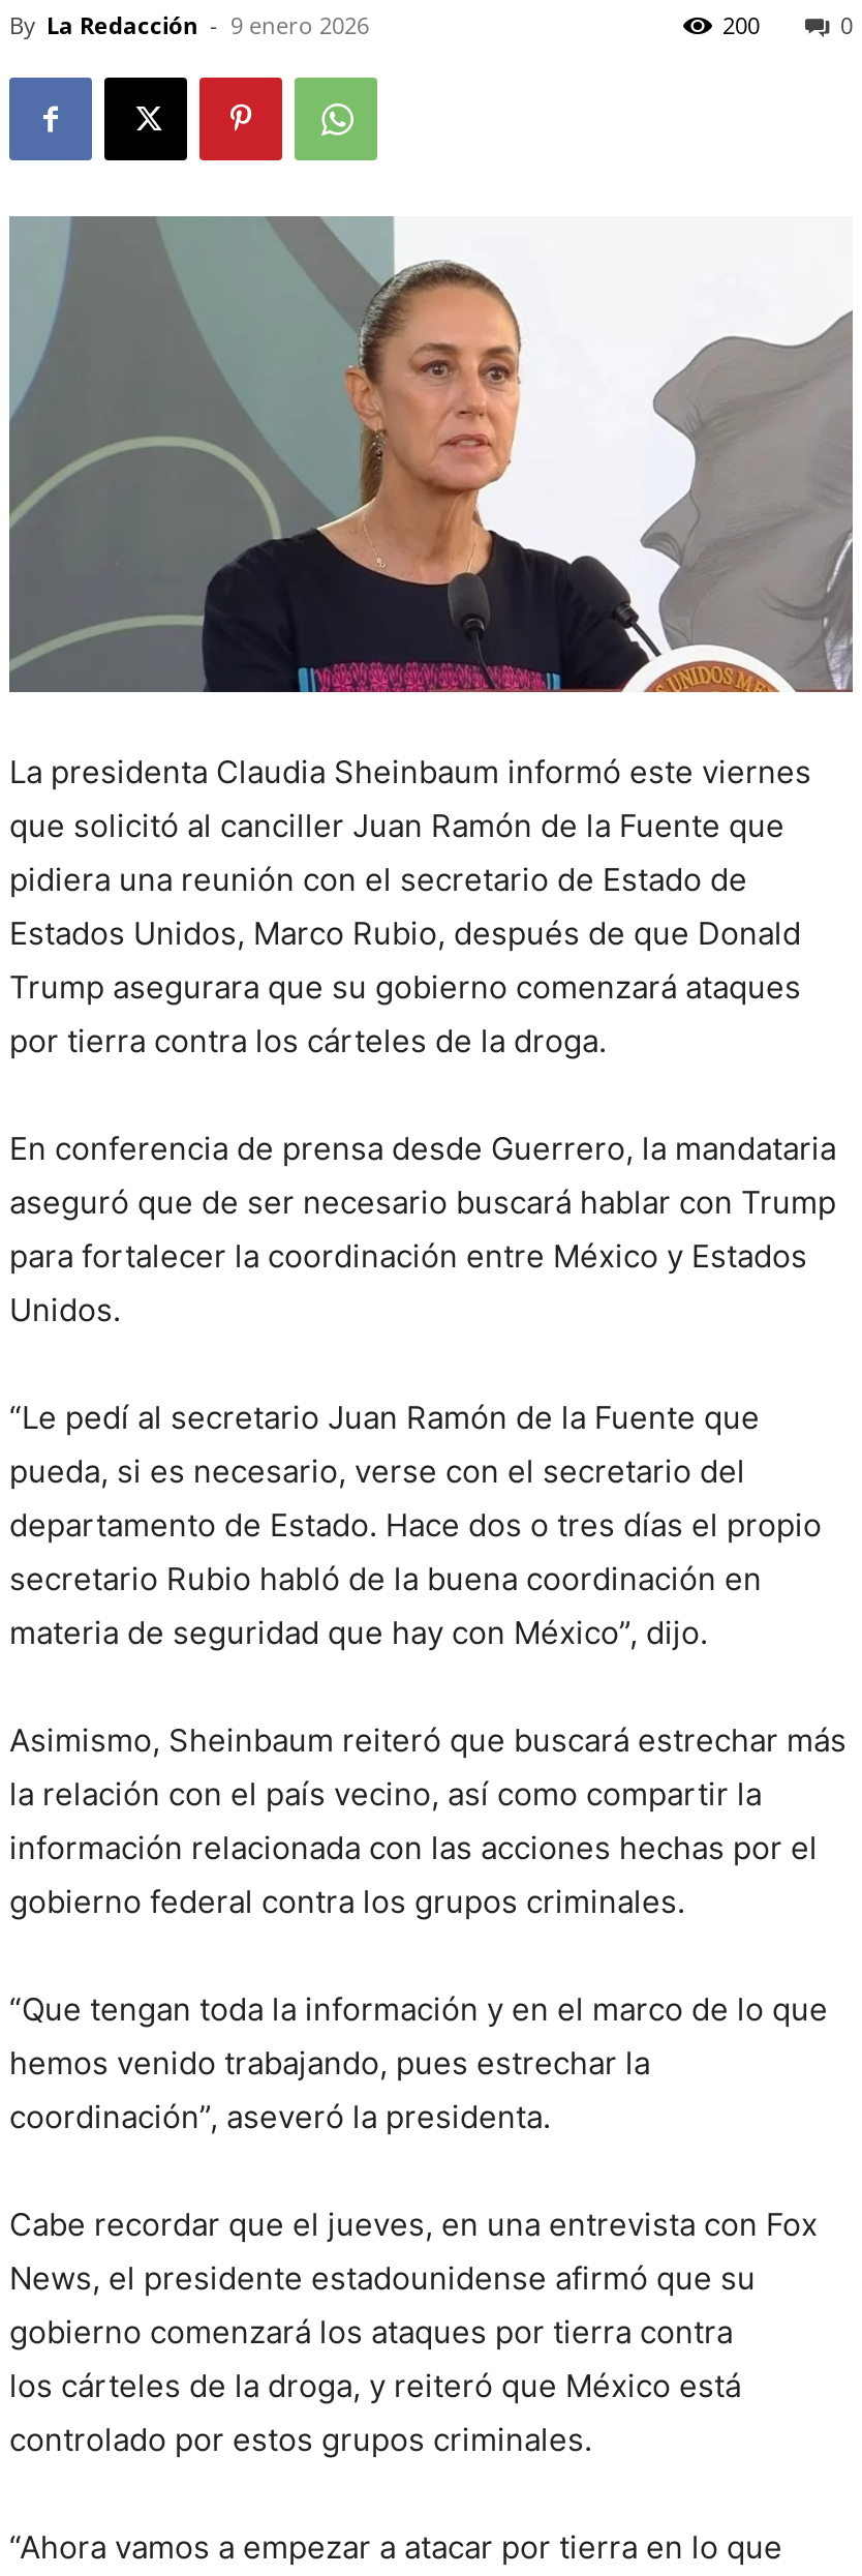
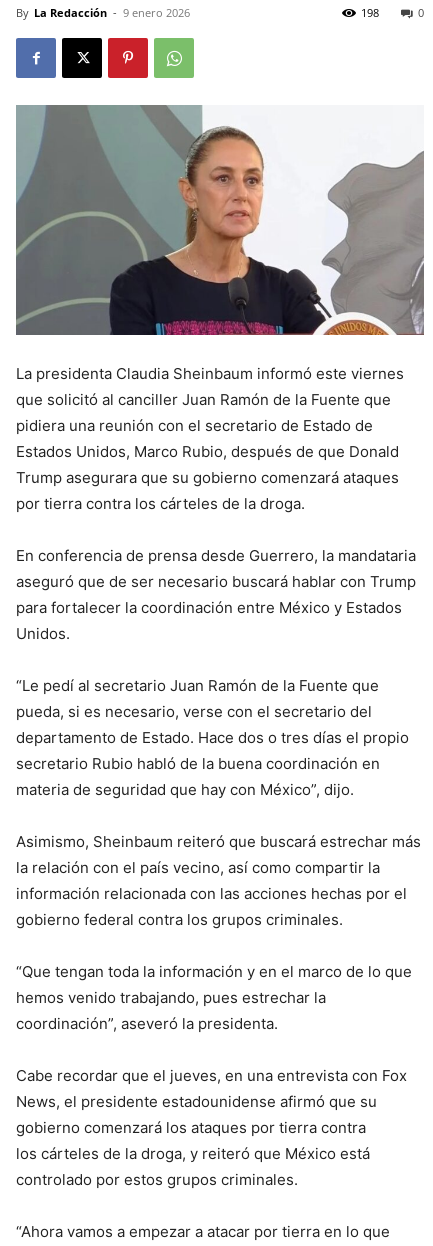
- 200
+ 198
